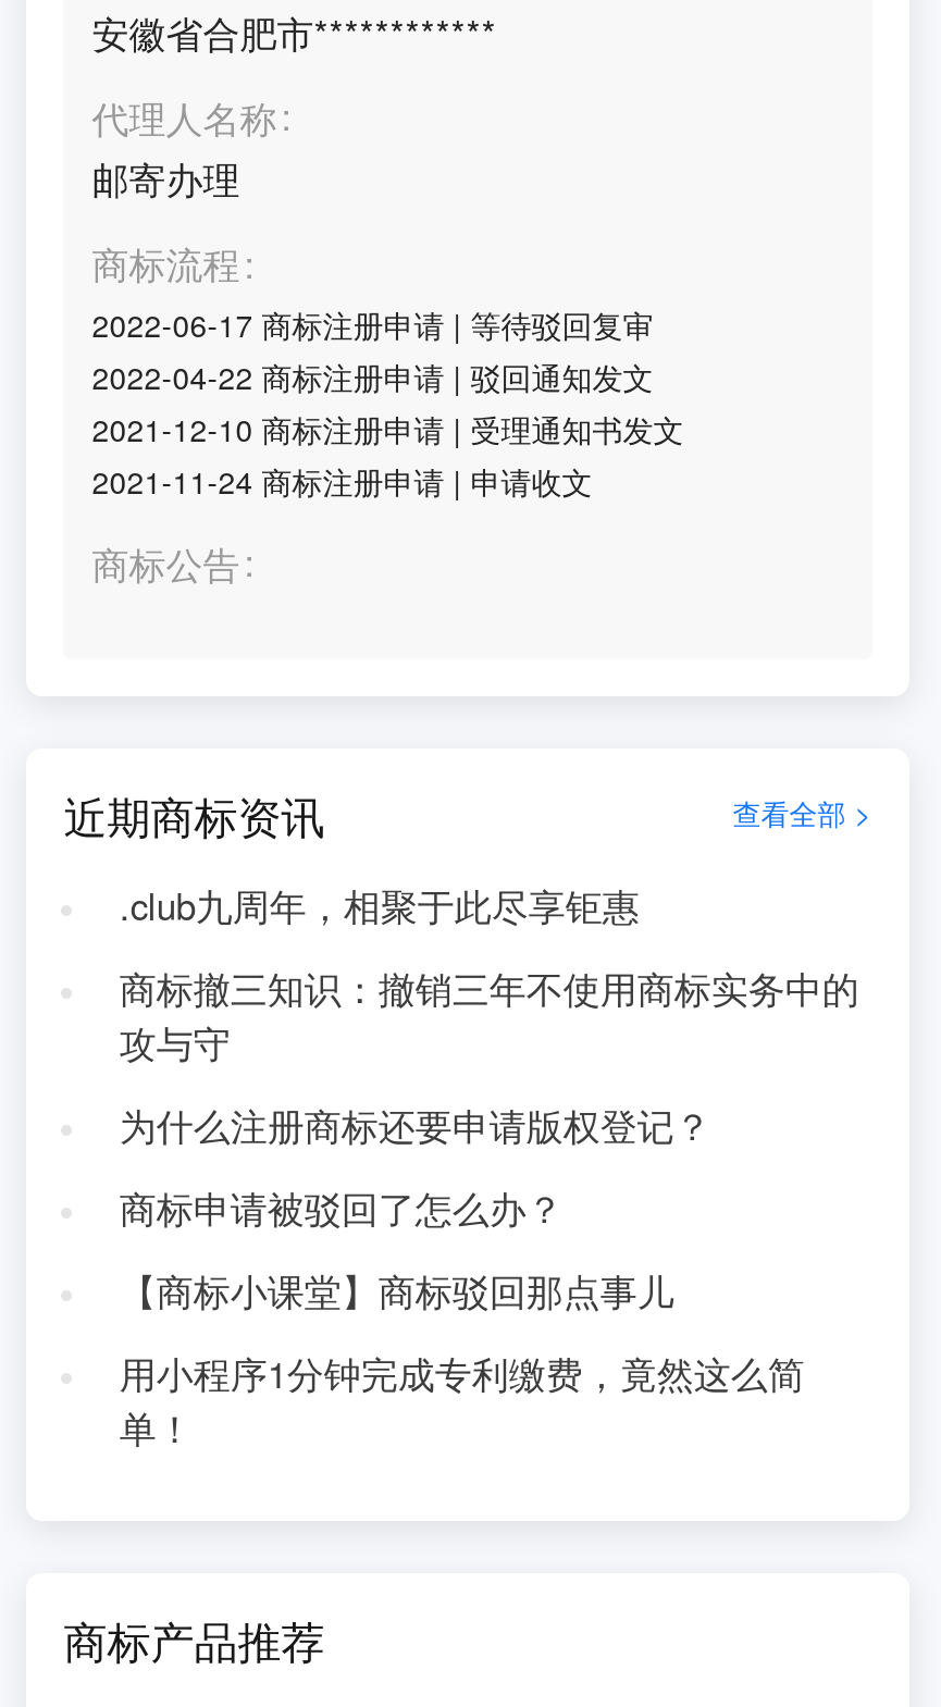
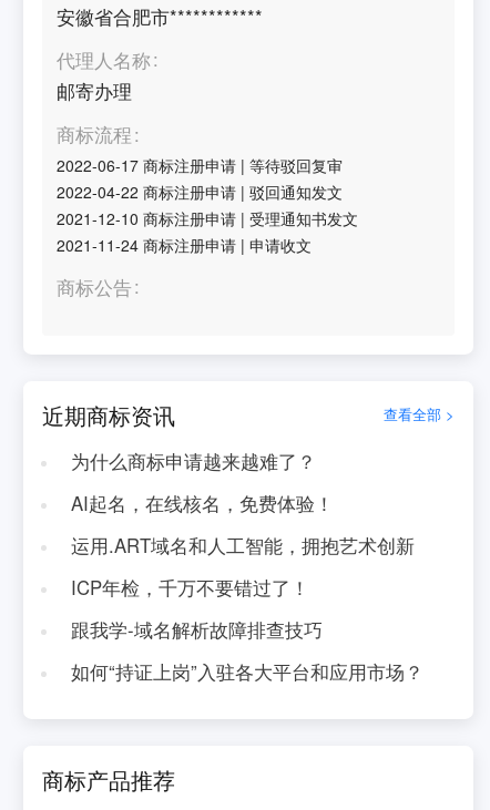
- .club九周年，相聚于此尽享钜惠
+ 为什么商标申请越来越难了？

- 商标撤三知识：撤销三年不使用商标实务中的
- 攻与守
+ AI起名，在线核名，免费体验！

- 为什么注册商标还要申请版权登记？
+ 运用.ART域名和人工智能，拥抱艺术创新

- 商标申请被驳回了怎么办？
+ ICP年检，千万不要错过了！

- 【商标小课堂】商标驳回那点事儿
+ 跟我学-域名解析故障排查技巧

- 用小程序1分钟完成专利缴费，竟然这么简
- 单！
+ 如何“持证上岗”入驻各大平台和应用市场？
